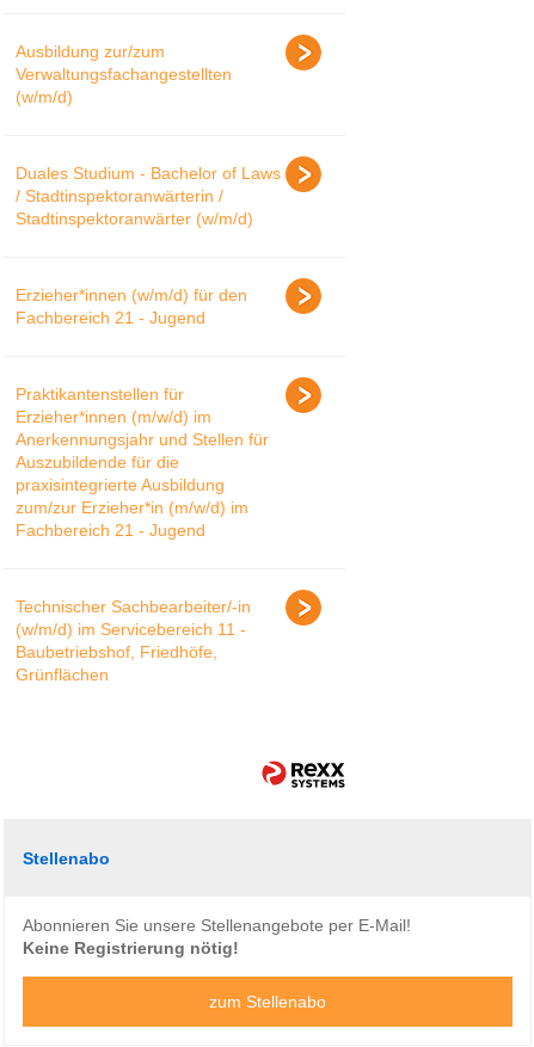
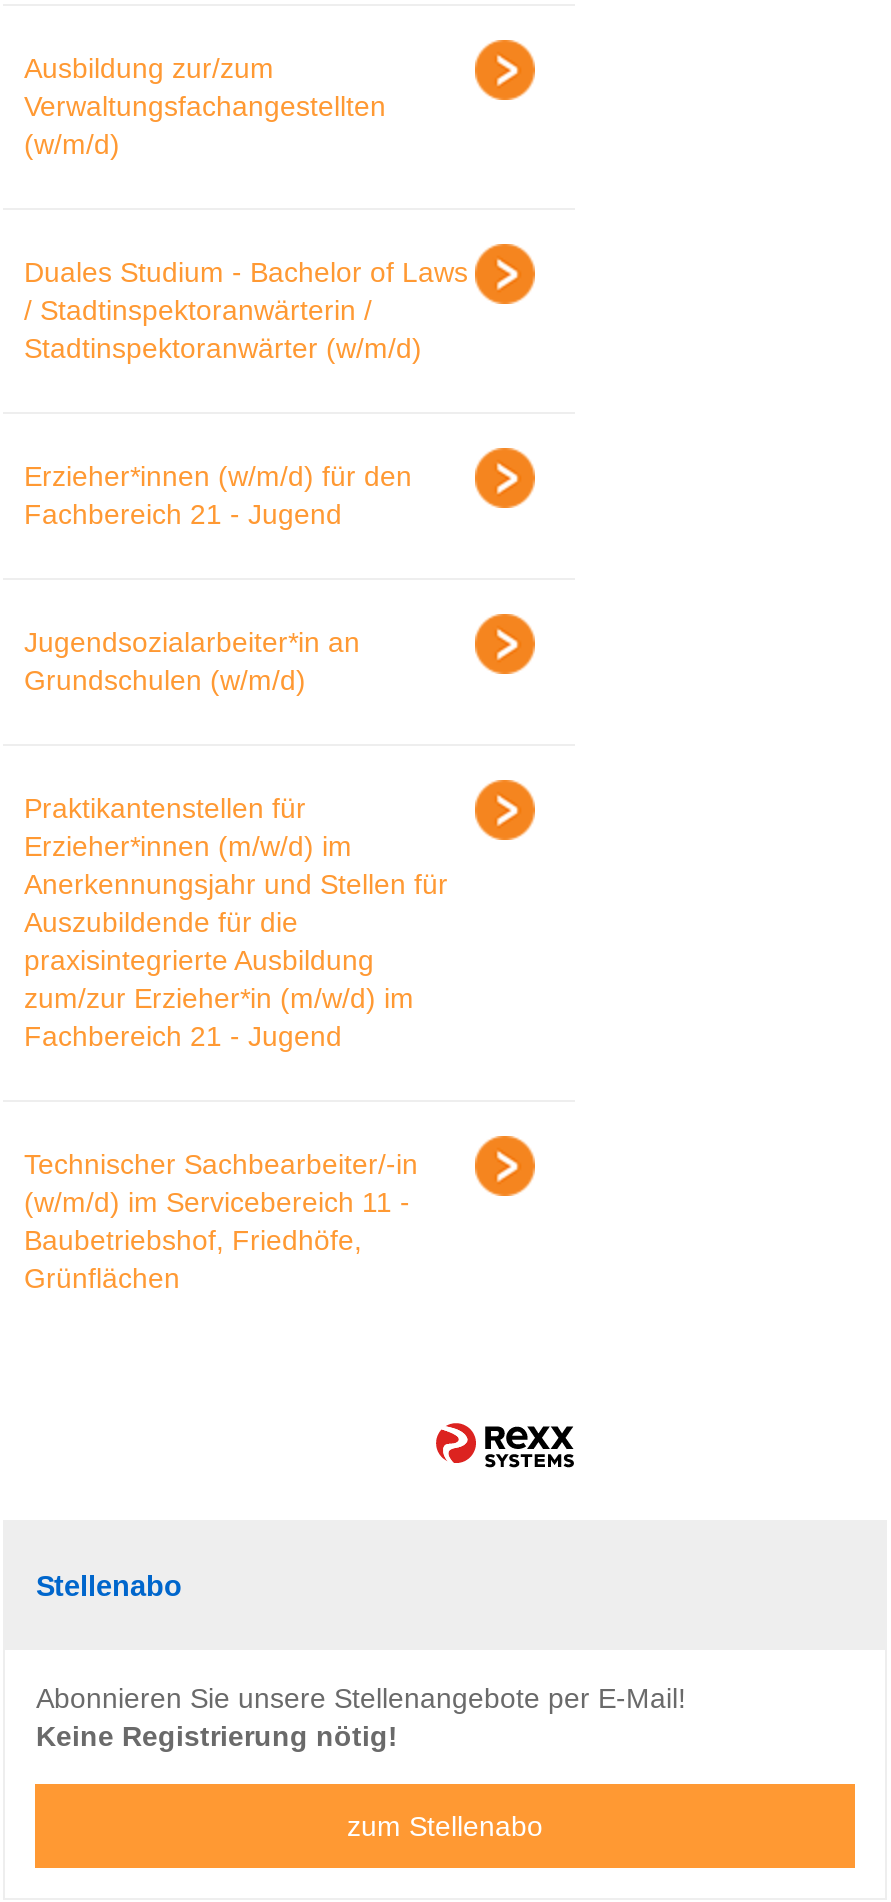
+ Jugendsozialarbeiter*in an
+ Grundschulen (w/m/d)
